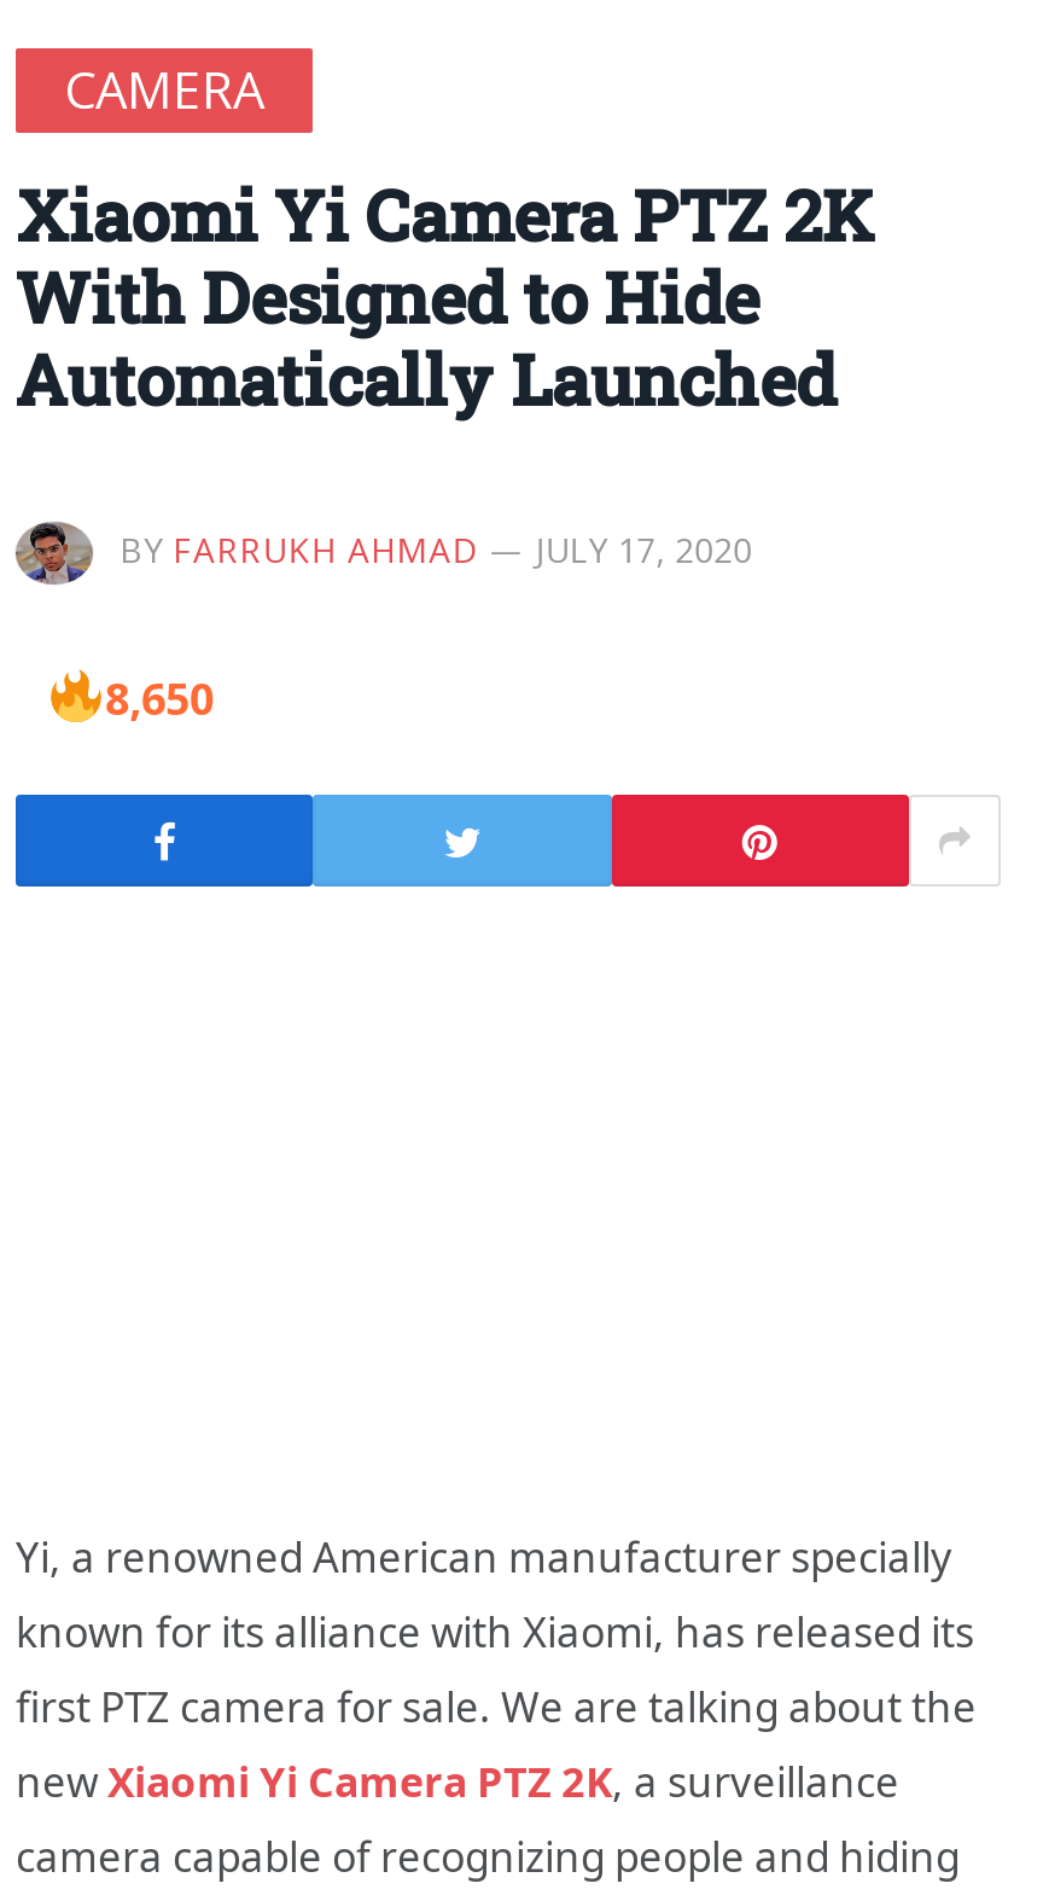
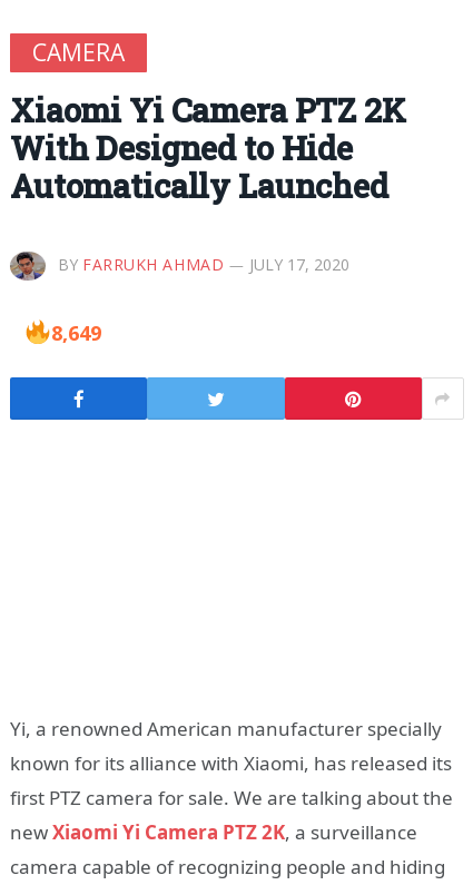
- 8,650
+ 8,649
